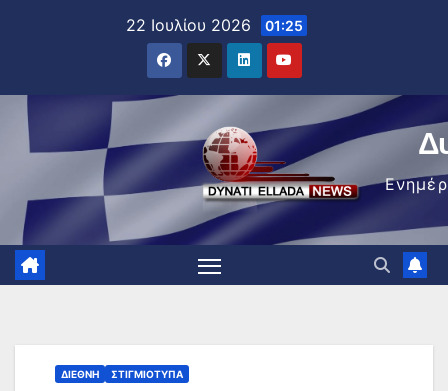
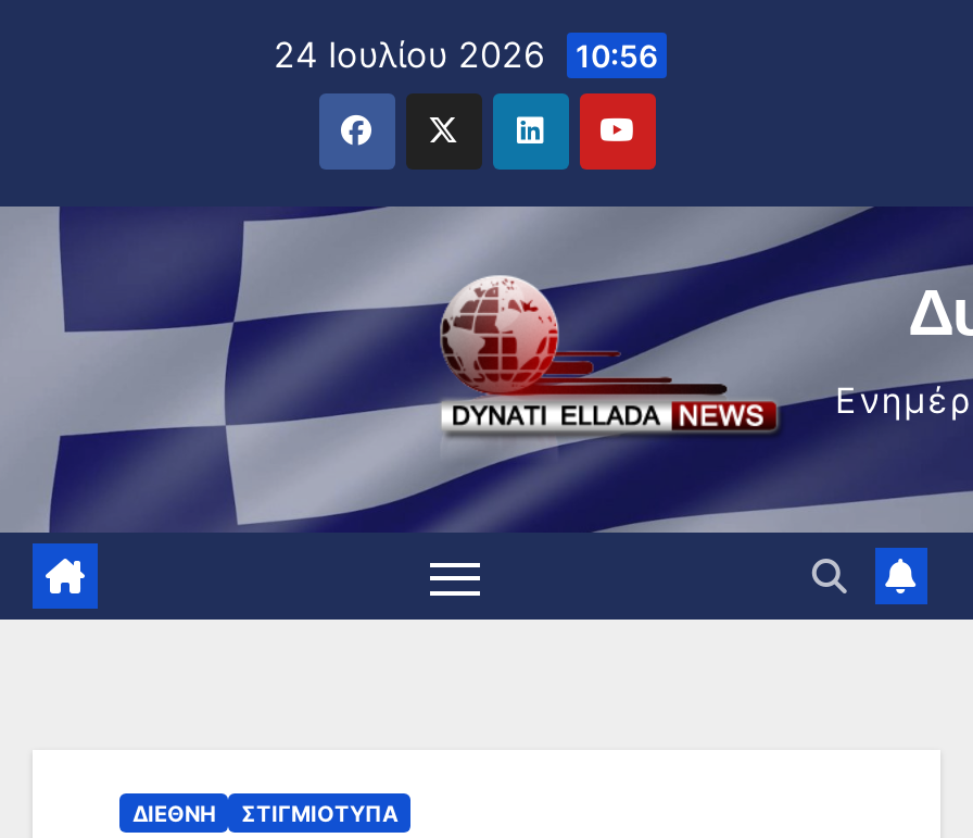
- 22 Ιουλίου 2026 01:25
+ 24 Ιουλίου 2026 10:56
